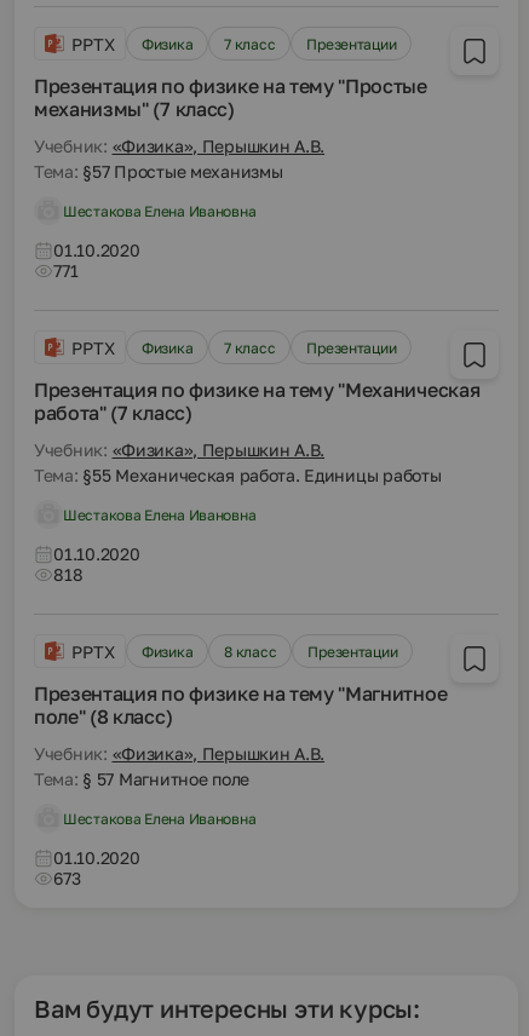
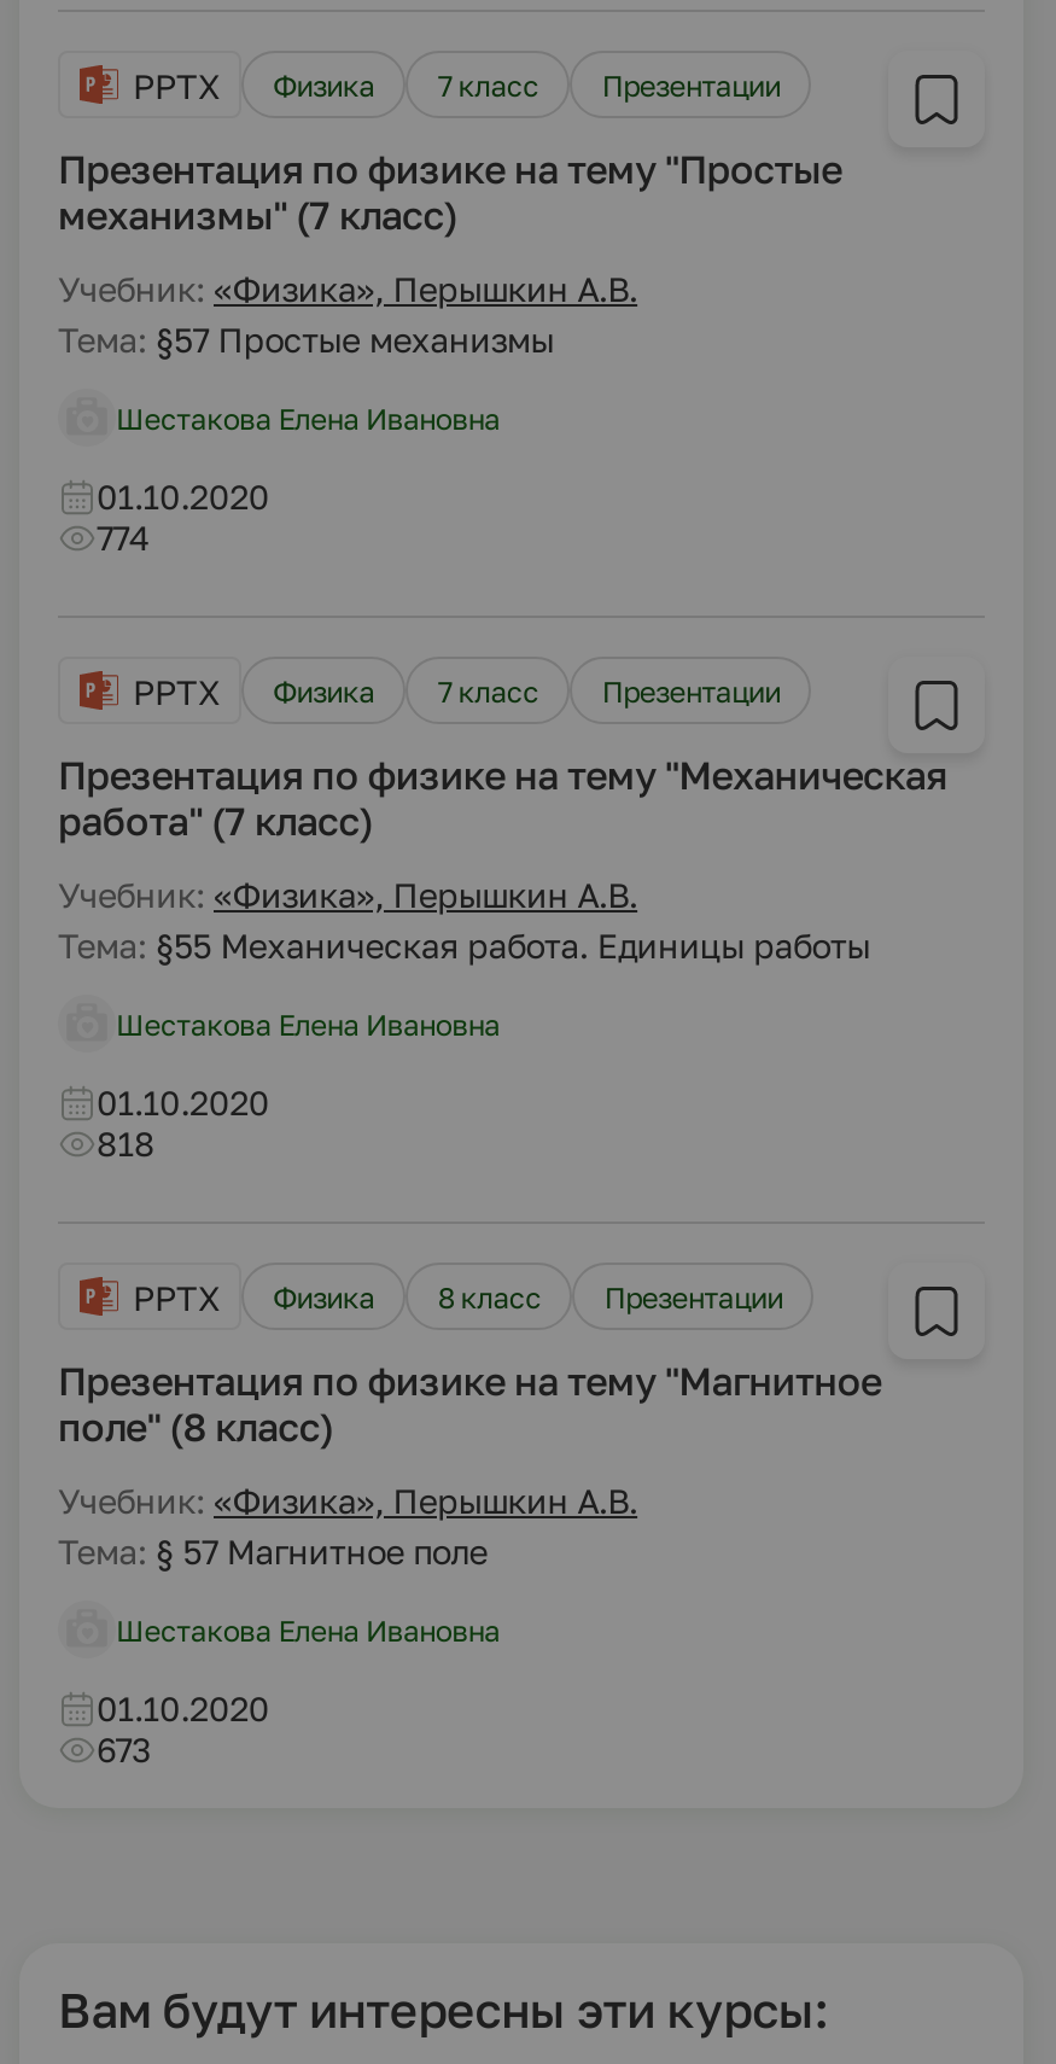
- 771
+ 774
